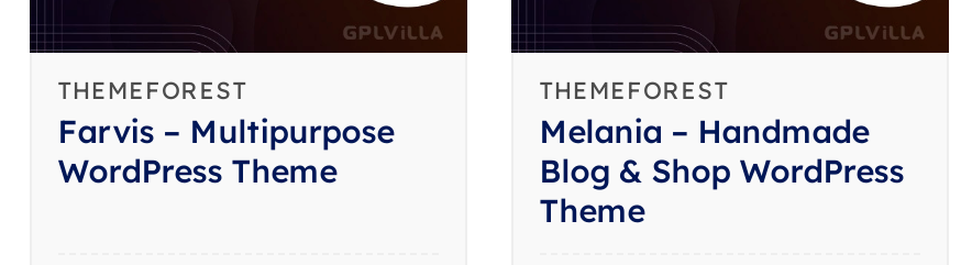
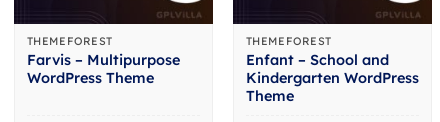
- Melania – Handmade
- Blog & Shop WordPress
+ Enfant – School and
+ Kindergarten WordPress
